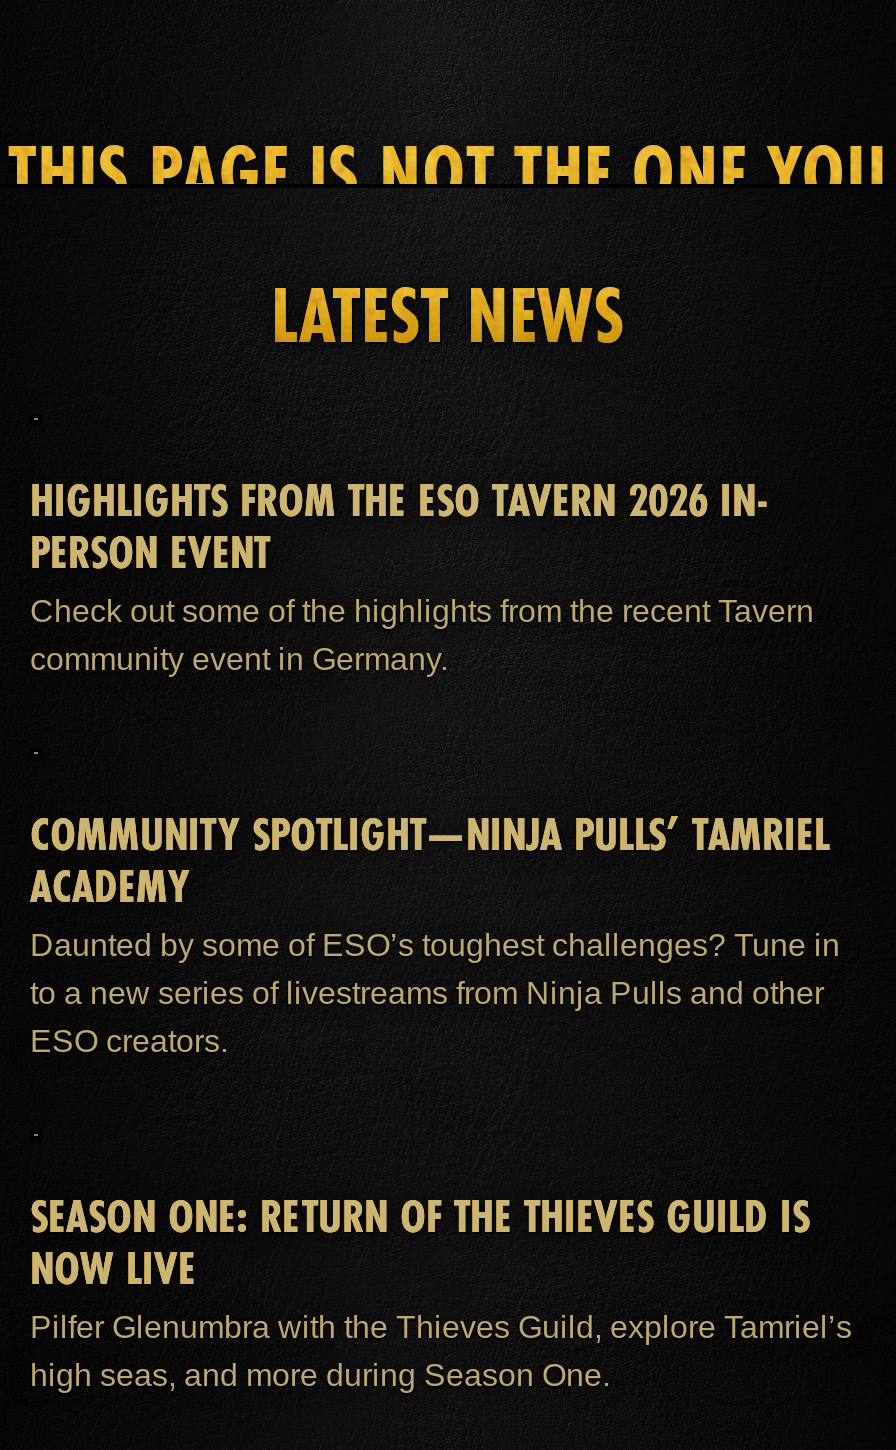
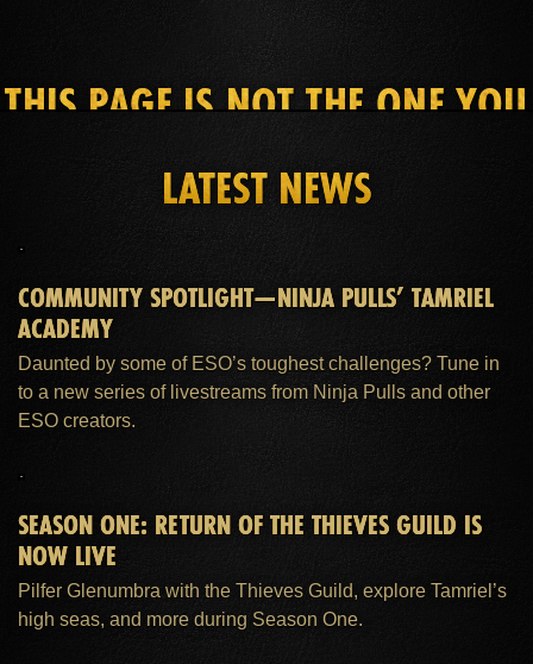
- HIGHLIGHTS FROM THE ESO TAVERN 2026 IN-
- PERSON EVENT
- Check out some of the highlights from the recent Tavern
- community event in Germany.
